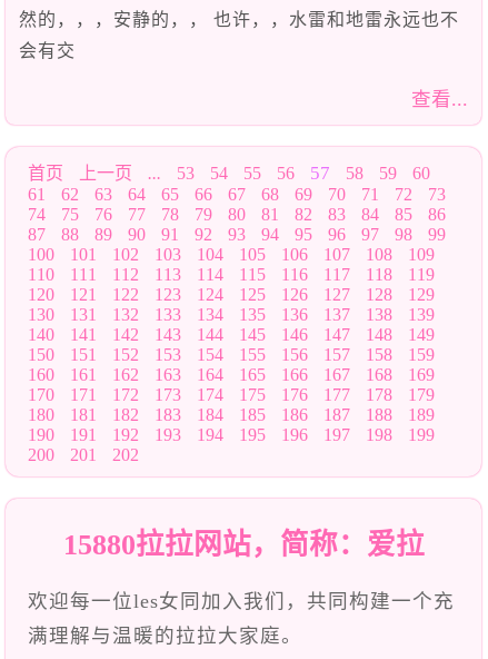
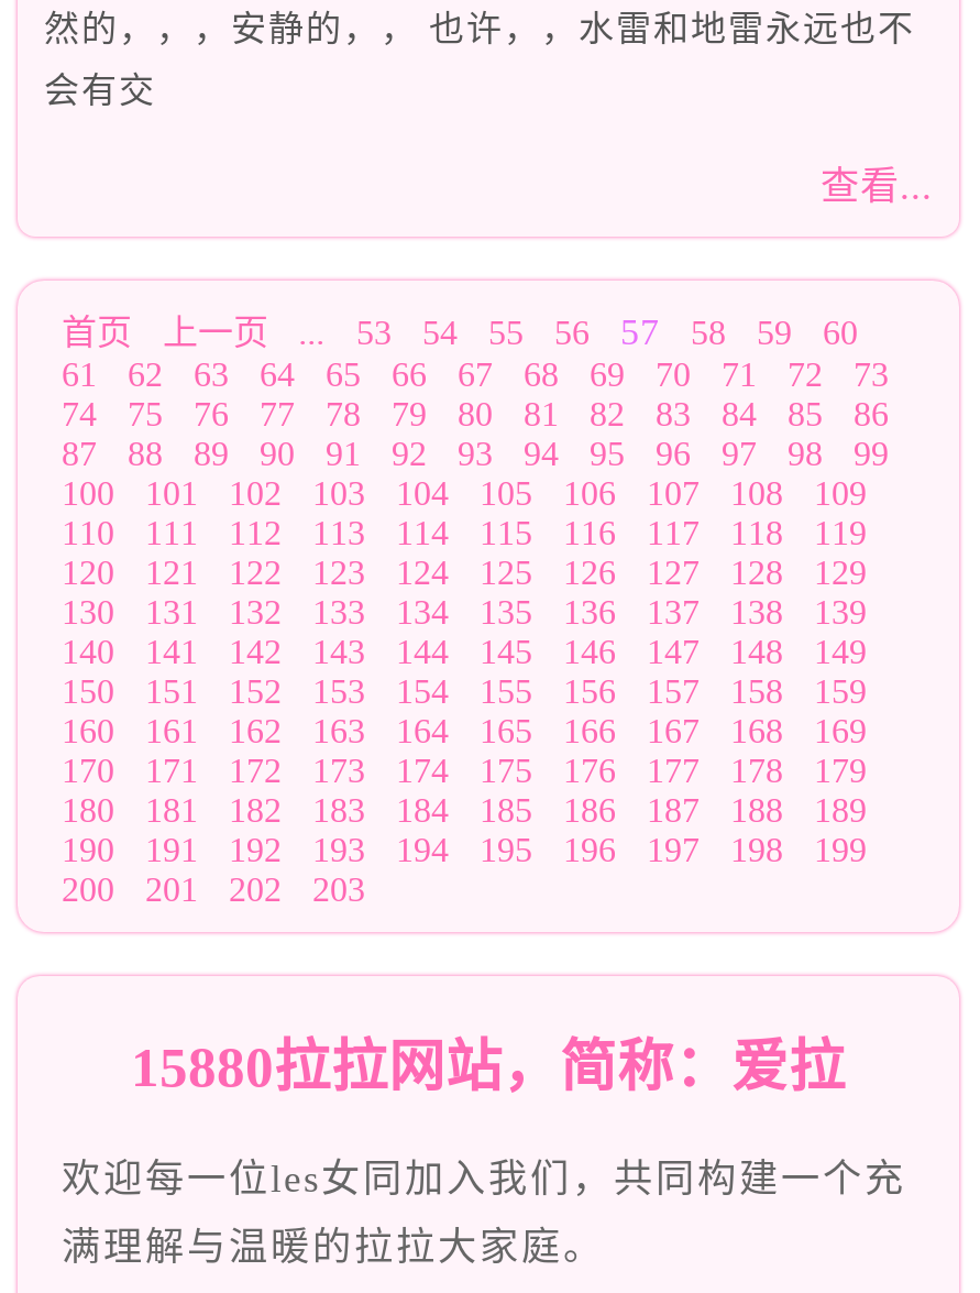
+ 203
